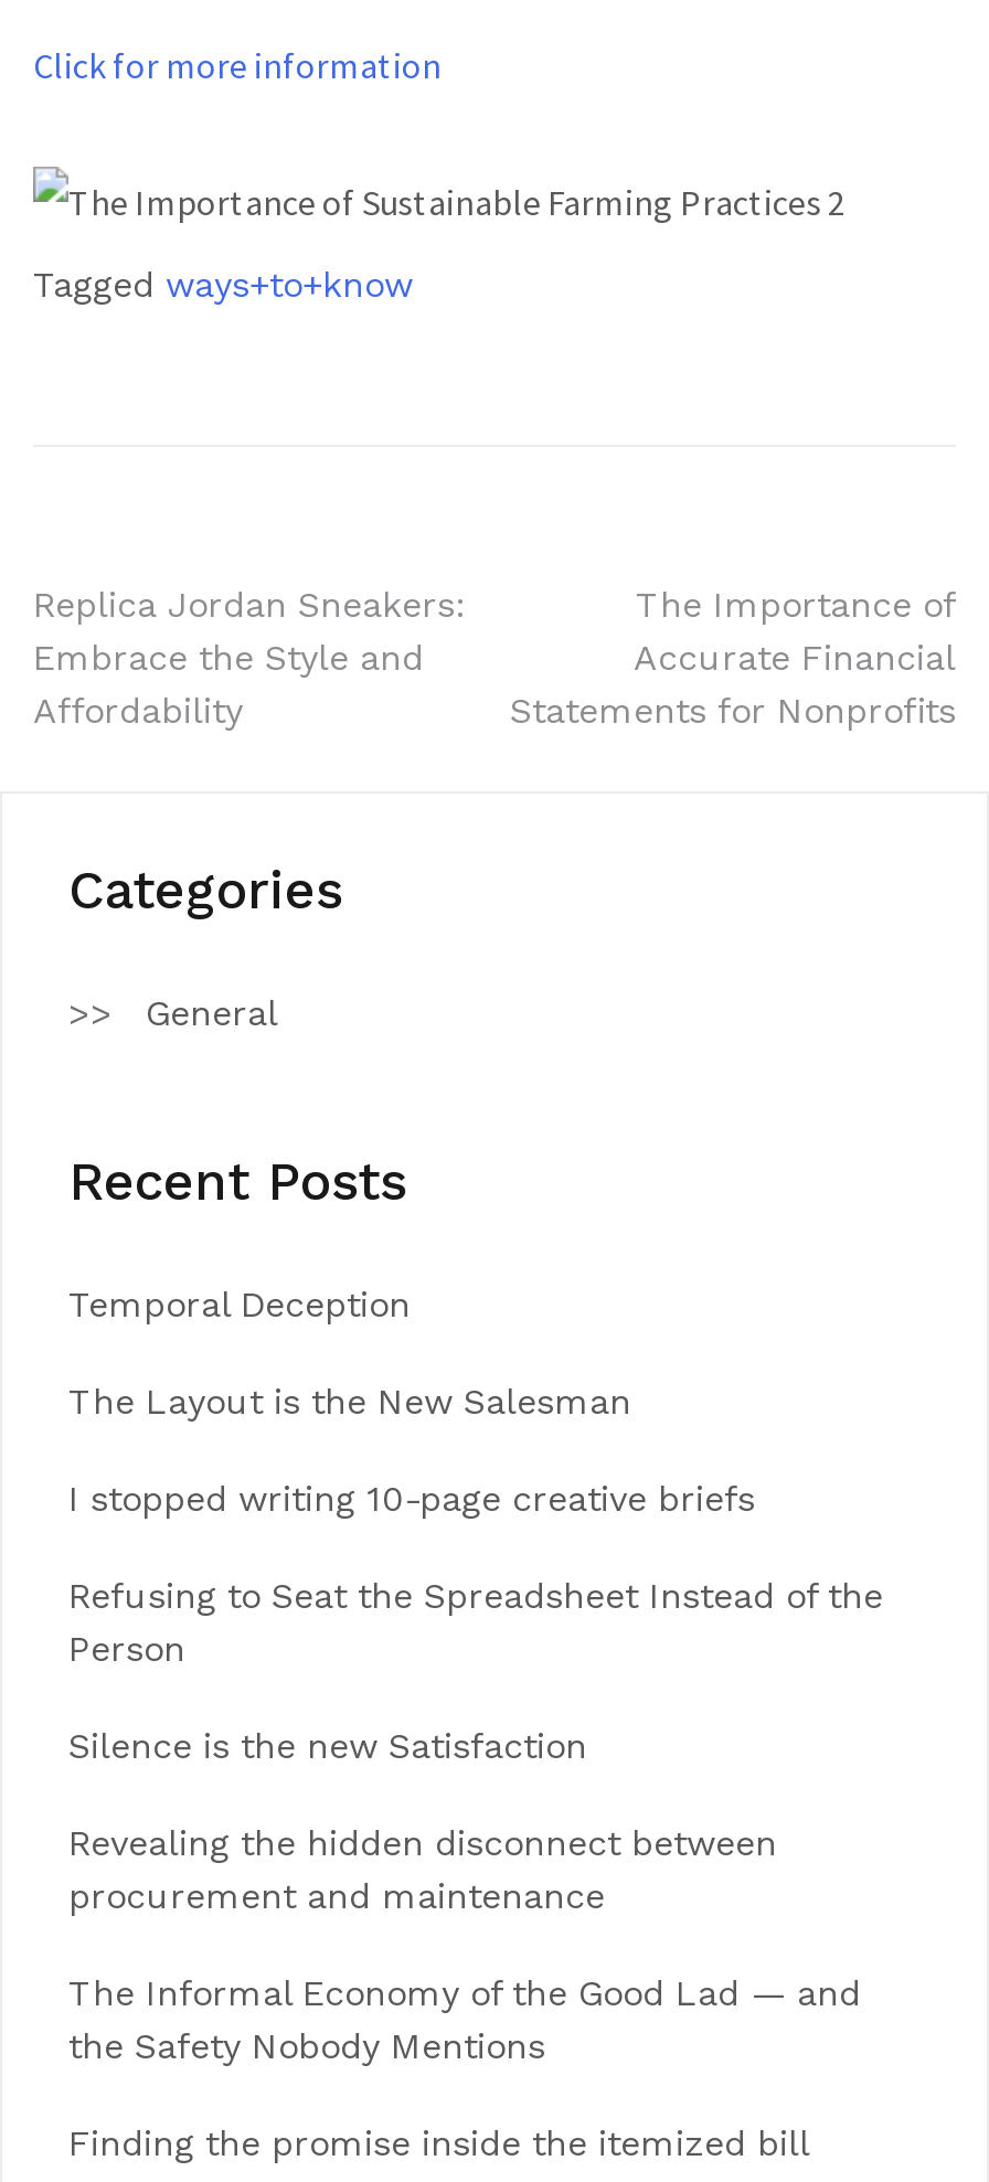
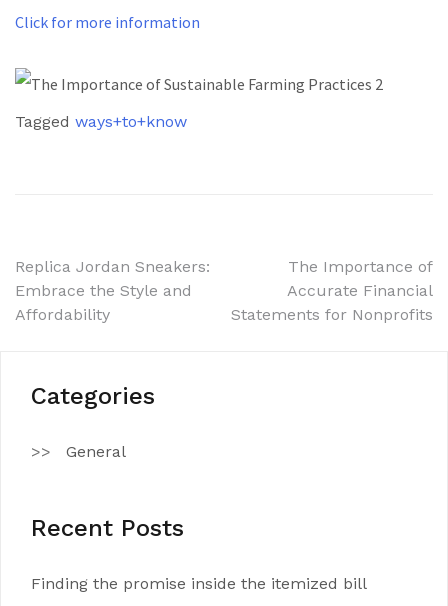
- Temporal Deception
- The Layout is the New Salesman
- I stopped writing 10-page creative briefs
- Refusing to Seat the Spreadsheet Instead of the
- Person
- Silence is the new Satisfaction
- Revealing the hidden disconnect between
- procurement and maintenance
- The Informal Economy of the Good Lad — and
- the Safety Nobody Mentions
